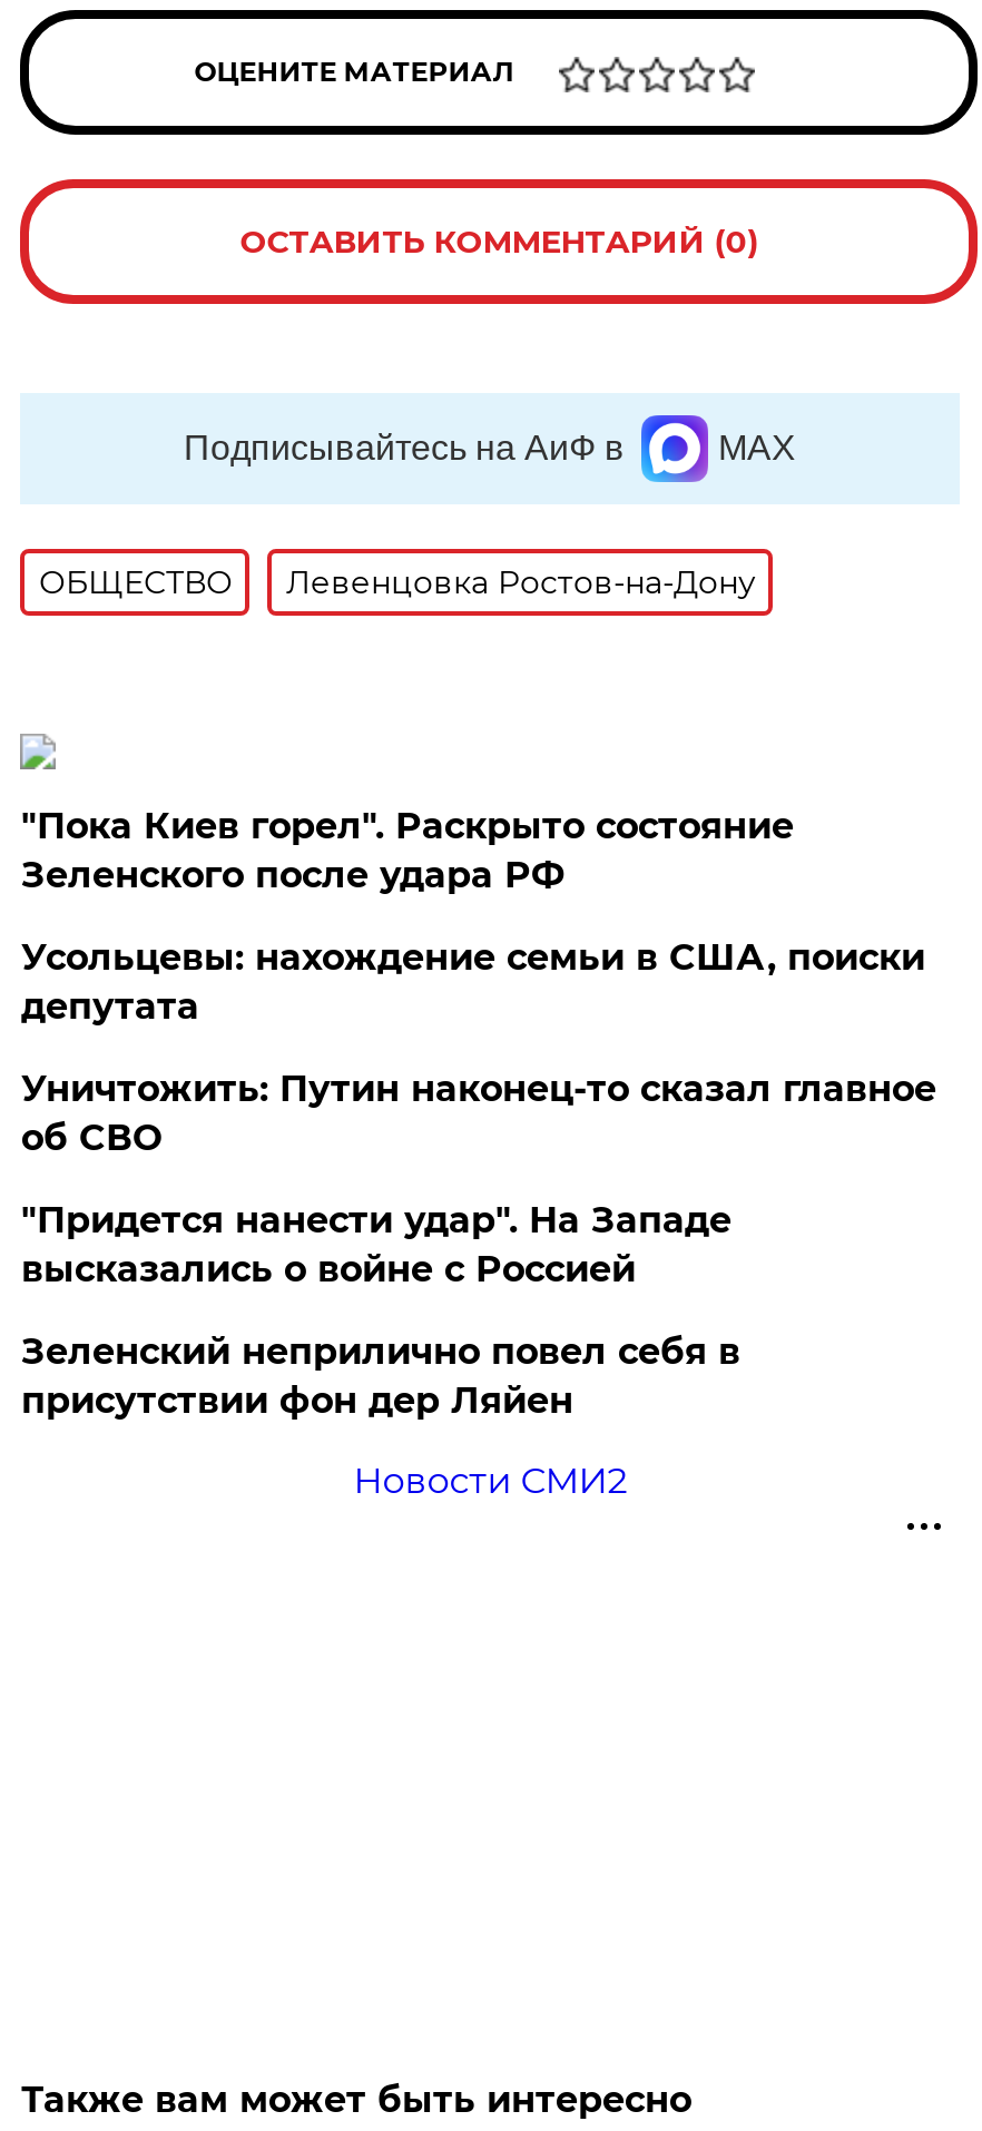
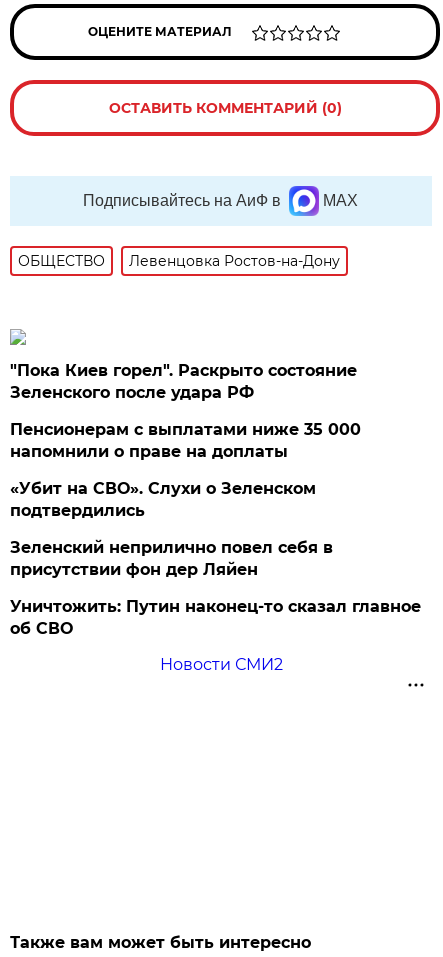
- Усольцевы: нахождение семьи в США, поиски
- депутата
- "Придется нанести удар". На Западе
- высказались о войне с Россией
+ Пенсионерам с выплатами ниже 35 000
+ напомнили о праве на доплаты
+ «Убит на СВО». Слухи о Зеленском
+ подтвердились

moved down: Уничтожить: Путин наконец-то сказал главное | об СВО

moved up: Зеленский неприлично повел cебя в | присутствии фон дер Ляйен
